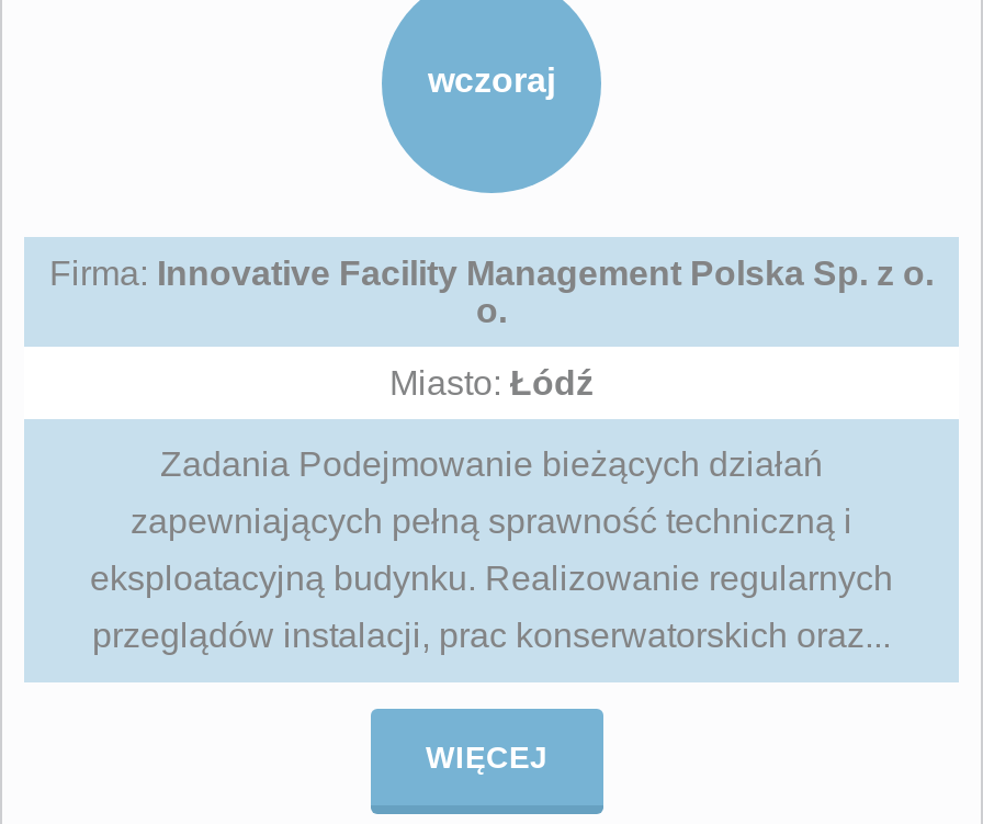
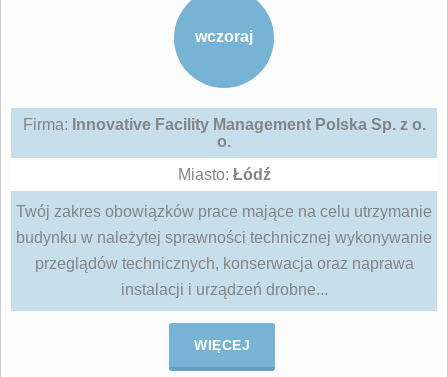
- Zadania Podejmowanie bieżących działań
+ Twój zakres obowiązków prace mające na celu utrzymanie

- zapewniających pełną sprawność techniczną i
+ budynku w należytej sprawności technicznej wykonywanie

- eksploatacyjną budynku. Realizowanie regularnych
+ przeglądów technicznych, konserwacja oraz naprawa

- przeglądów instalacji, prac konserwatorskich oraz...
+ instalacji i urządzeń drobne...
